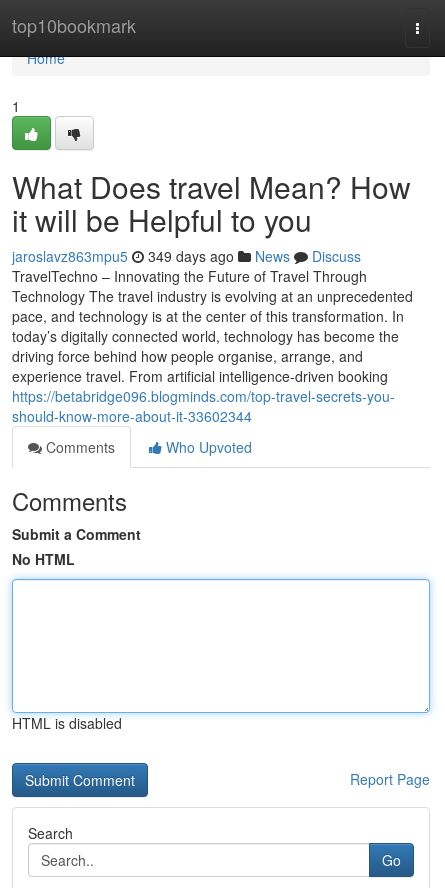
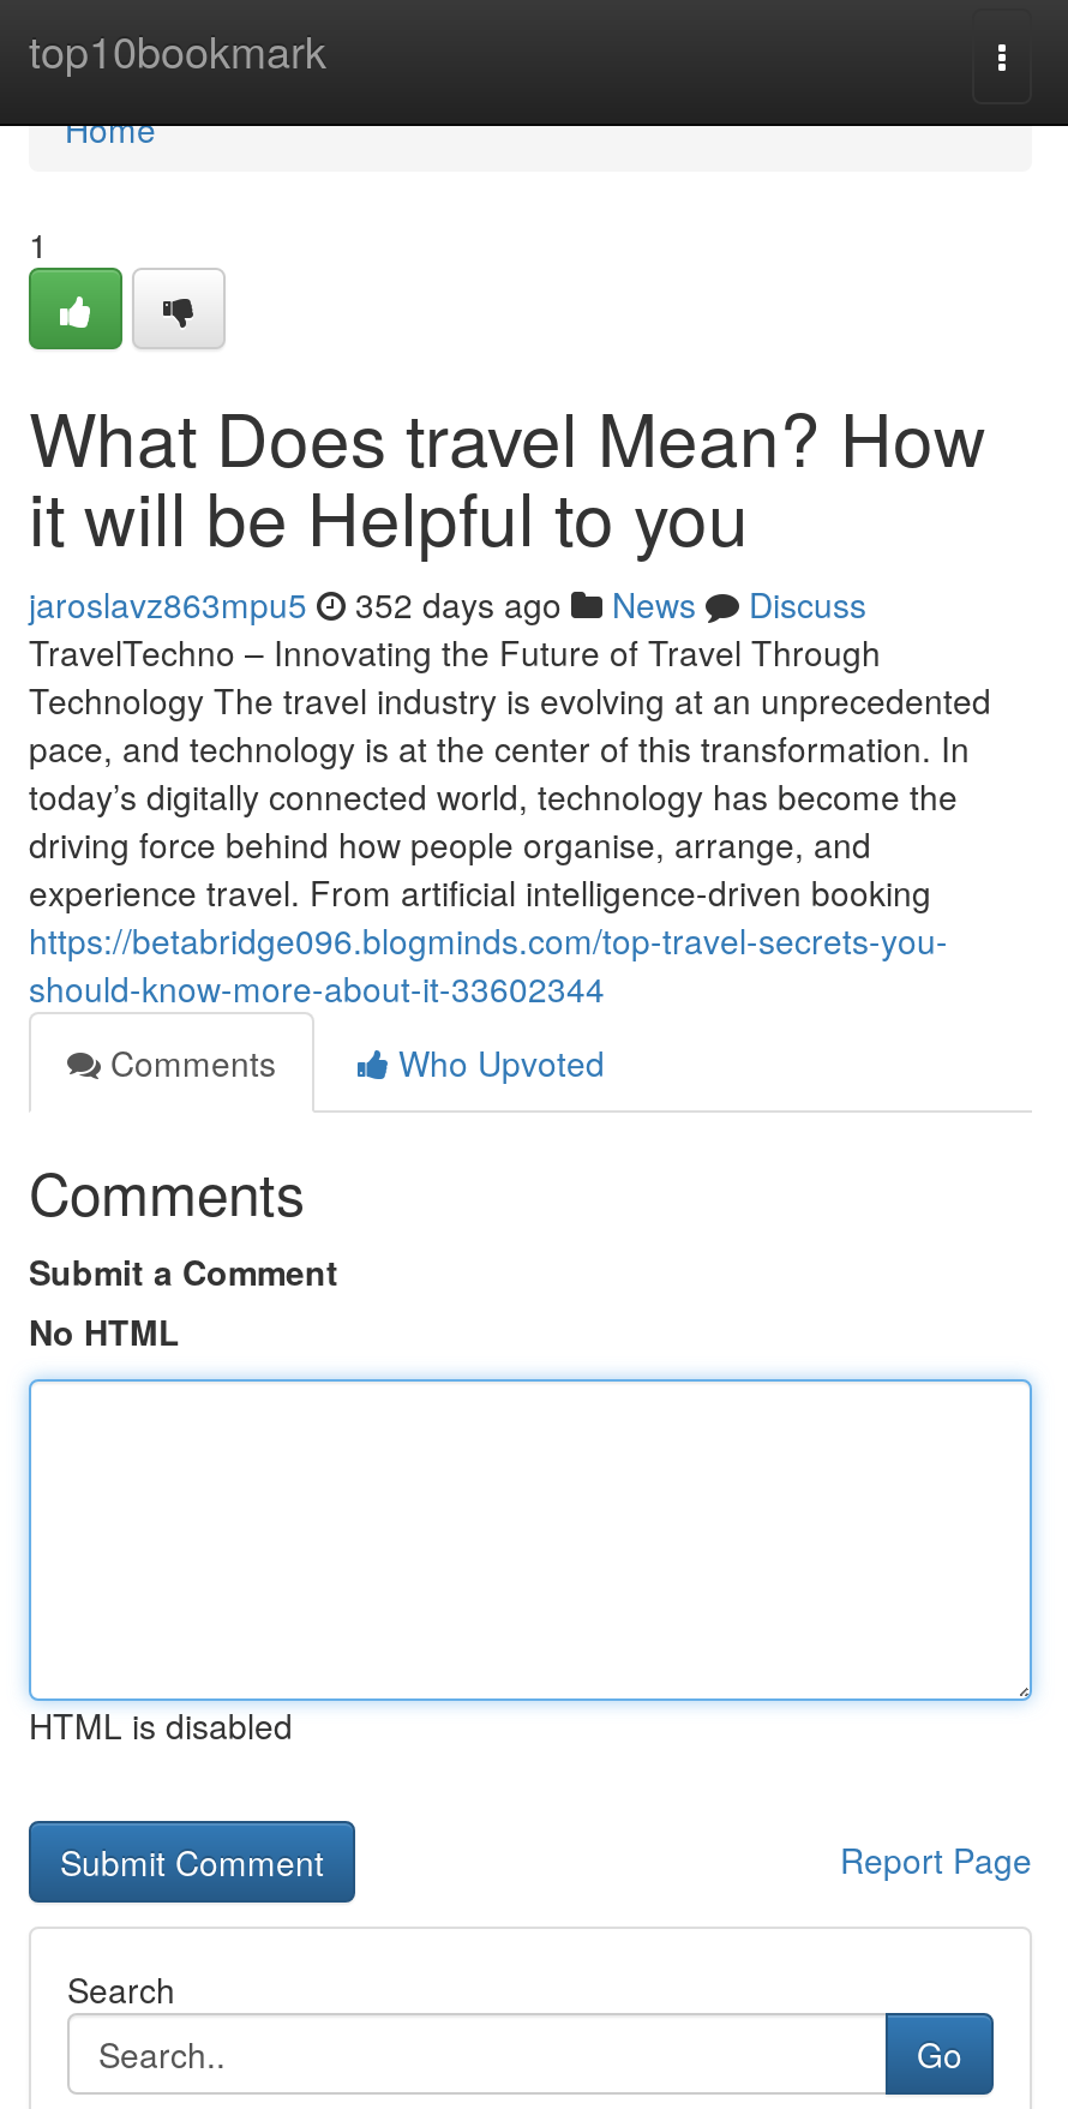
- jaroslavz863mpu5 349 days ago News Discuss
+ jaroslavz863mpu5 352 days ago News Discuss
